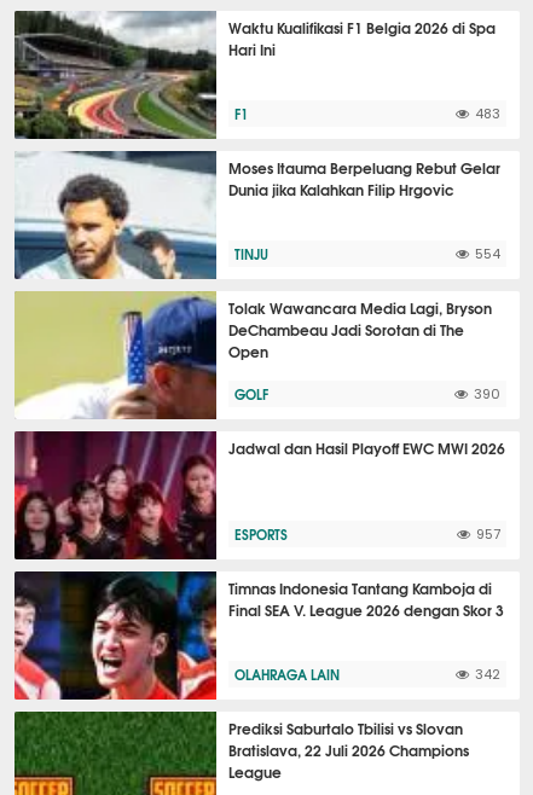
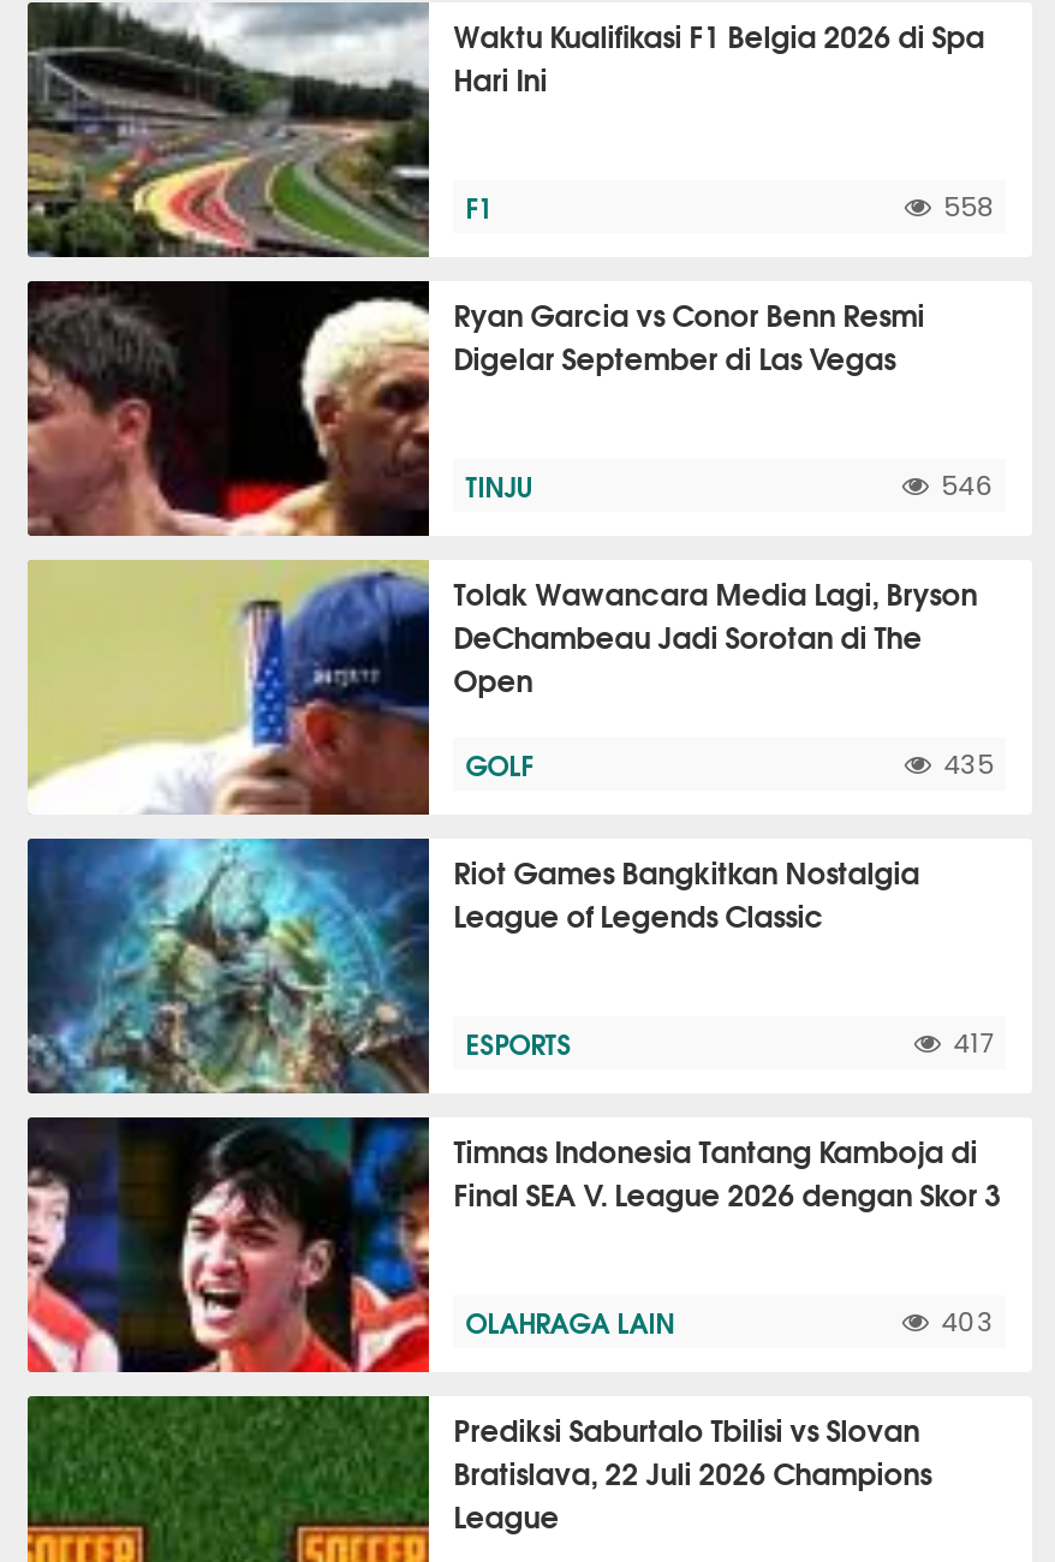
- 483
+ 558

- [image]
- Moses Itauma Berpeluang Rebut Gelar
- Dunia jika Kalahkan Filip Hrgovic
+ [image]
+ Ryan Garcia vs Conor Benn Resmi
+ Digelar September di Las Vegas

- 554
+ 546

- 390
+ 435

- [image]
- Jadwal dan Hasil Playoff EWC MWI 2026
+ [image]
+ Riot Games Bangkitkan Nostalgia
+ League of Legends Classic

- 957
+ 417

- 342
+ 403
